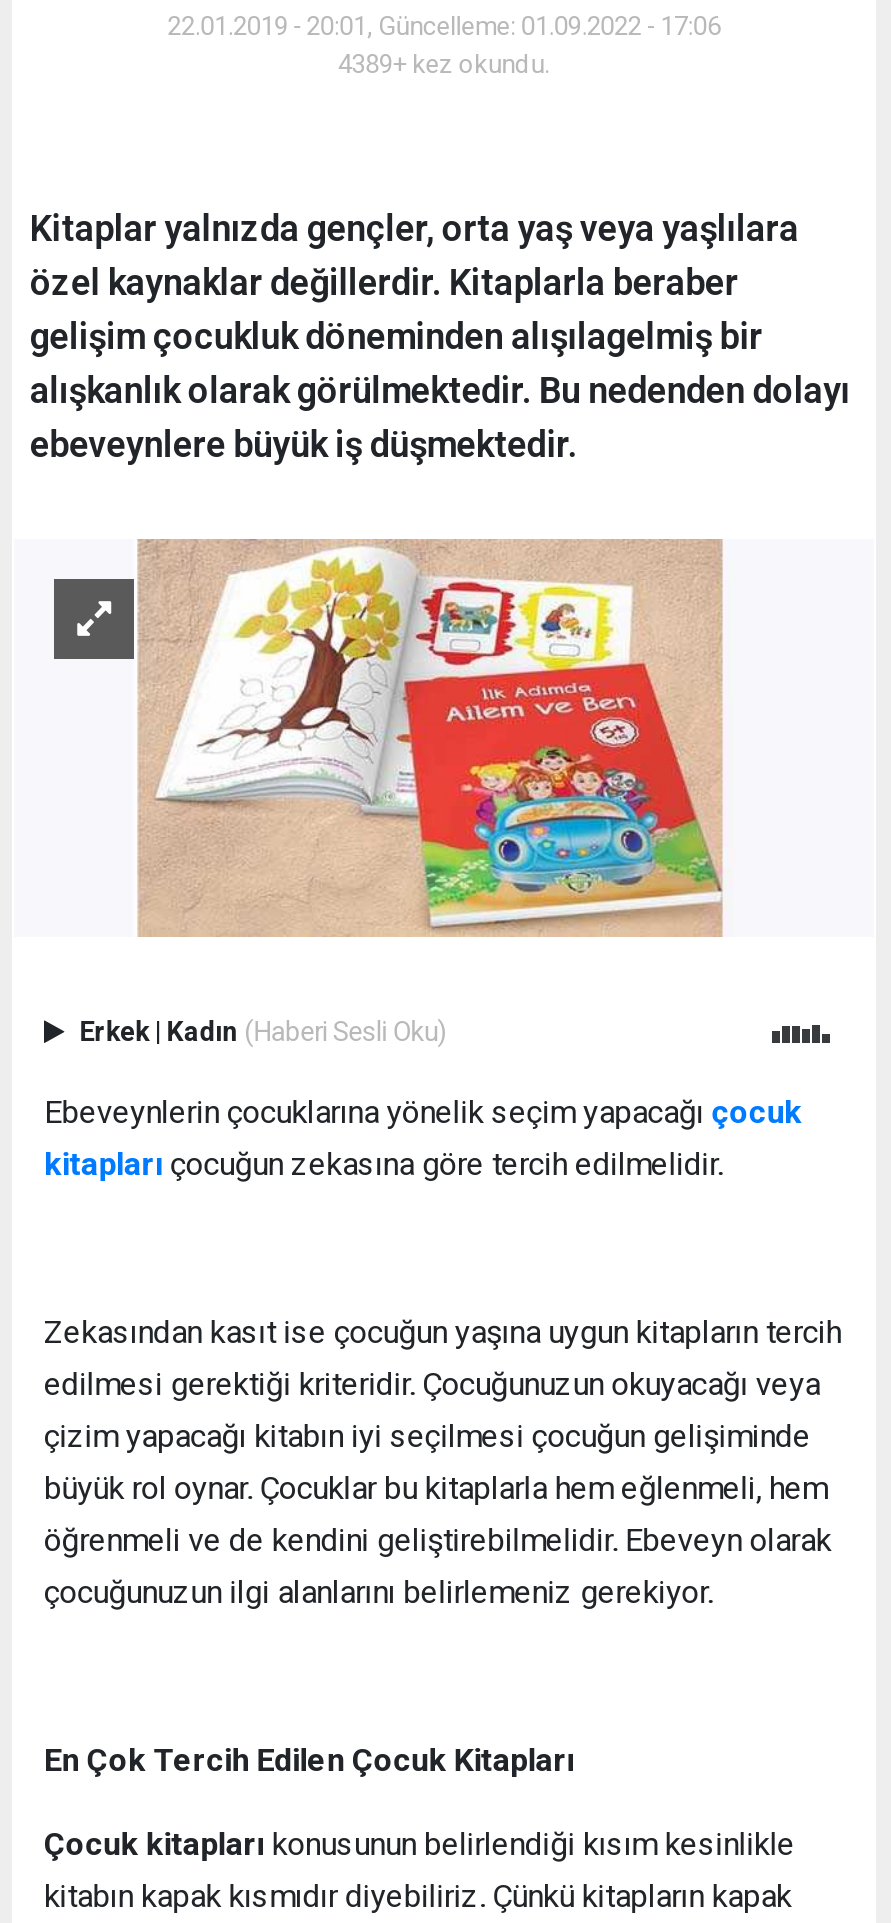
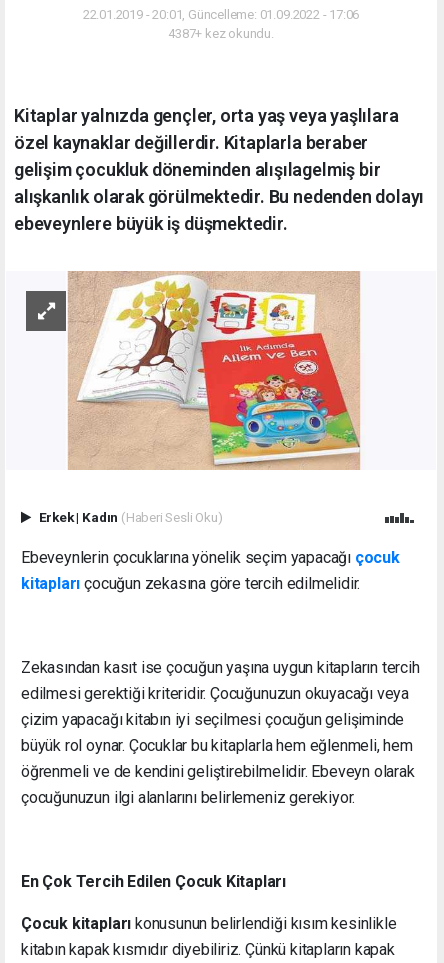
- 4389+ kez okundu.
+ 4387+ kez okundu.
